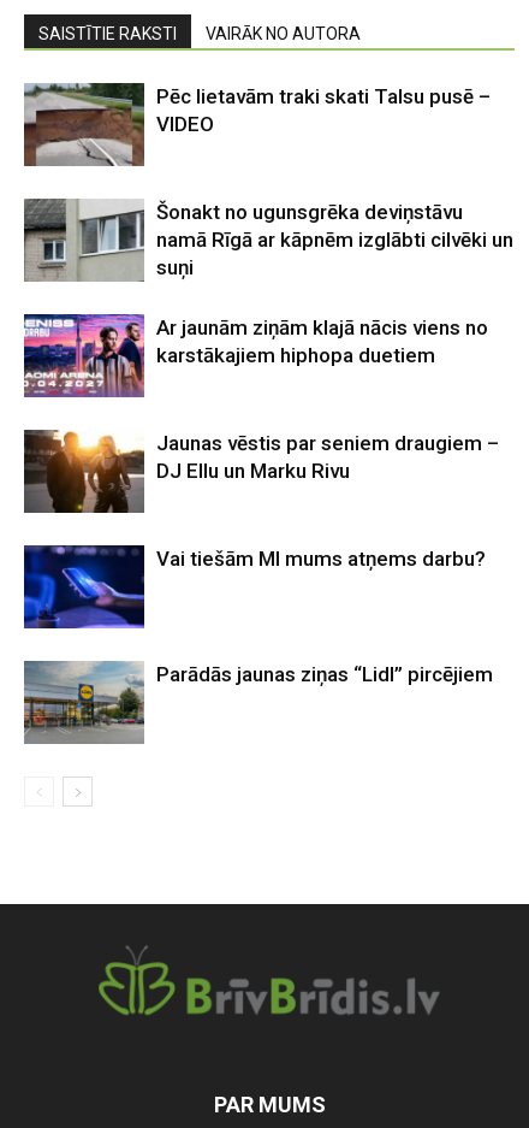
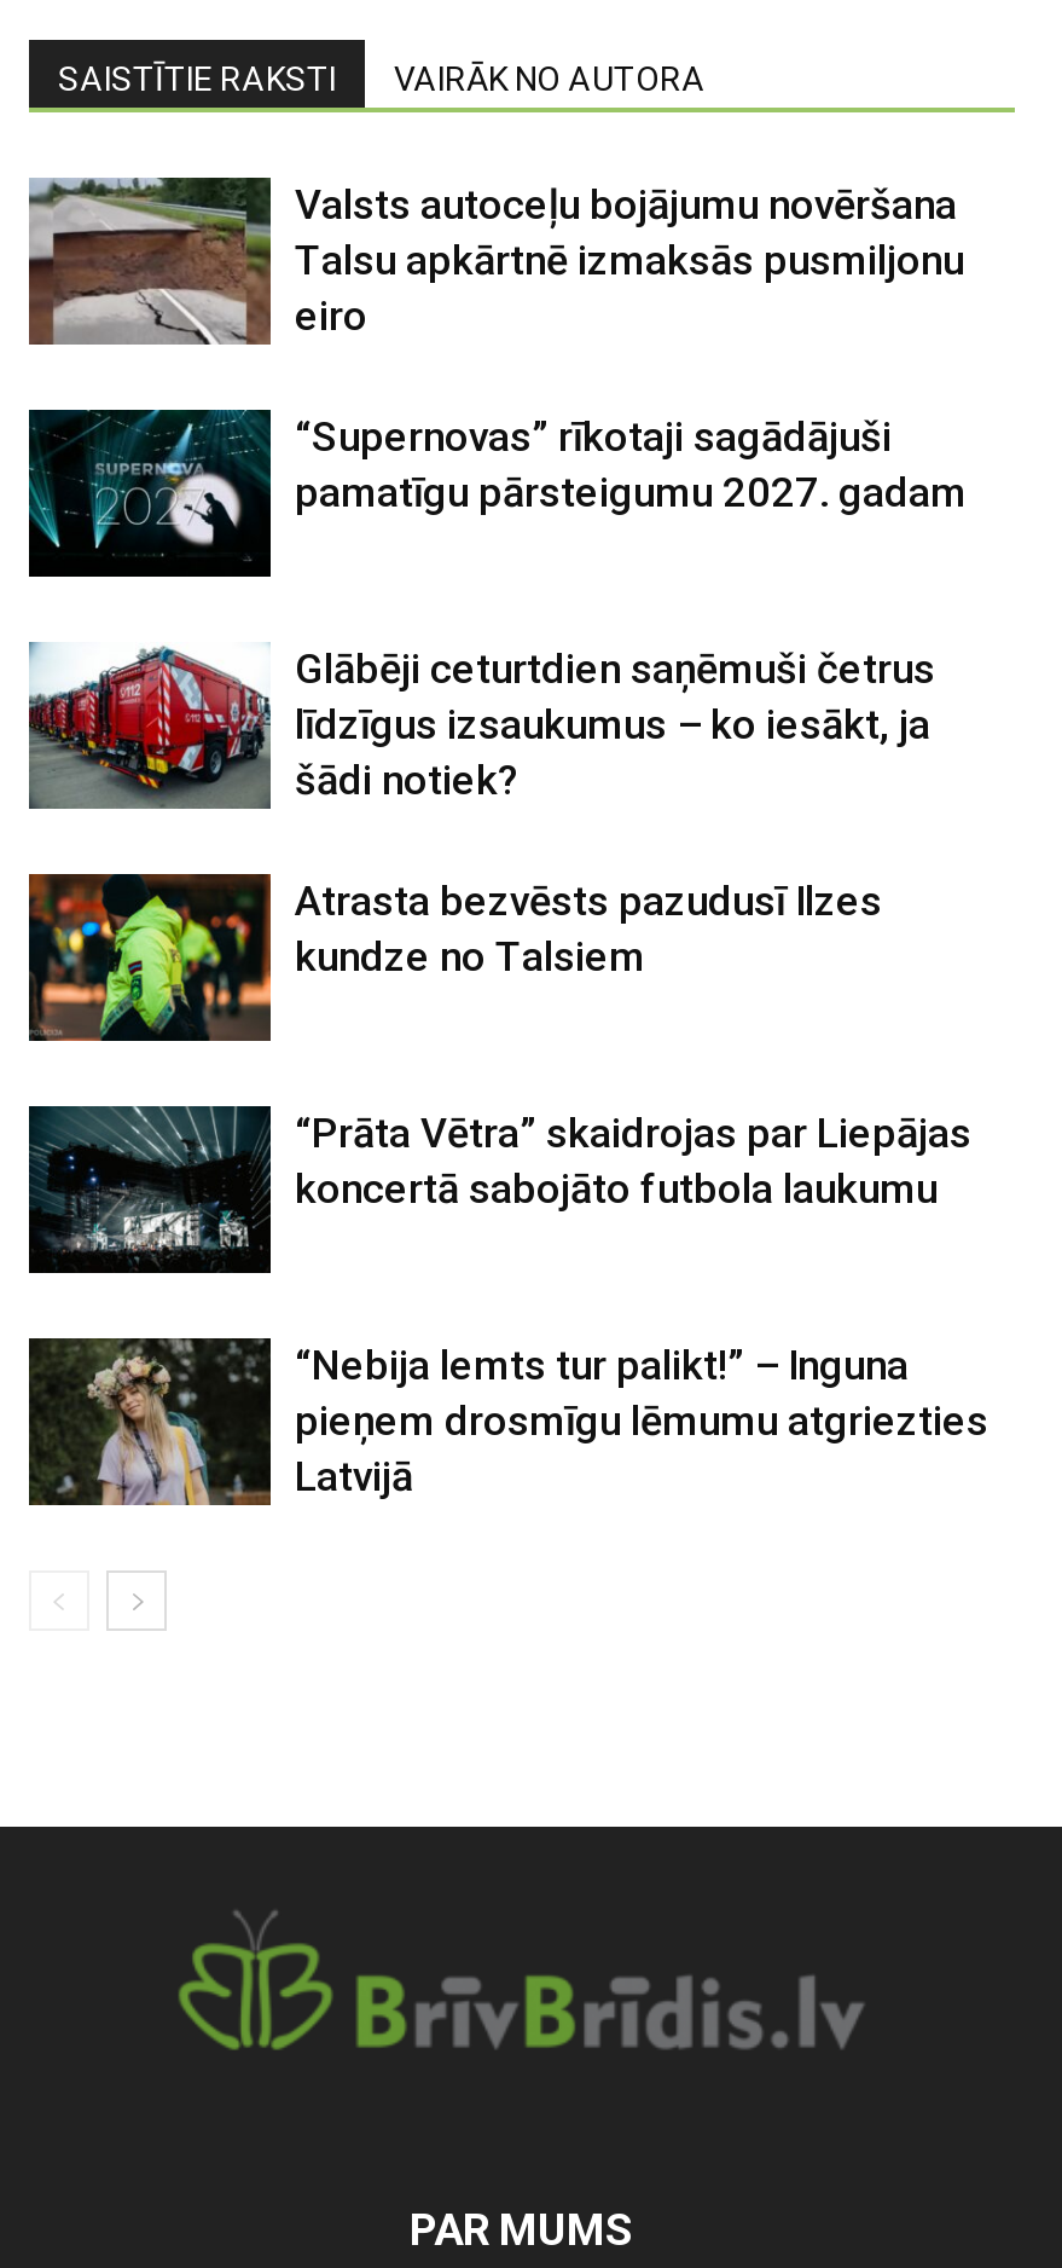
- Pēc lietavām traki skati Talsu pusē –
- VIDEO
+ Valsts autoceļu bojājumu novēršana
+ Talsu apkārtnē izmaksās pusmiljonu
+ eiro

- [image]
- Šonakt no ugunsgrēka deviņstāvu
- namā Rīgā ar kāpnēm izglābti cilvēki un
- suņi
+ [image]
+ “Supernovas” rīkotaji sagādājuši
+ pamatīgu pārsteigumu 2027. gadam

- [image]
- Ar jaunām ziņām klajā nācis viens no
- karstākajiem hiphopa duetiem
+ [image]
+ Glābēji ceturtdien saņēmuši četrus
+ līdzīgus izsaukumus – ko iesākt, ja
+ šādi notiek?

- [image]
- Jaunas vēstis par seniem draugiem –
- DJ Ellu un Marku Rivu
+ [image]
+ Atrasta bezvēsts pazudusī Ilzes
+ kundze no Talsiem

- [image]
- Vai tiešām MI mums atņems darbu?
+ [image]
+ “Prāta Vētra” skaidrojas par Liepājas
+ koncertā sabojāto futbola laukumu

- [image]
- Parādās jaunas ziņas “Lidl” pircējiem
+ [image]
+ “Nebija lemts tur palikt!” – Inguna
+ pieņem drosmīgu lēmumu atgriezties
+ Latvijā
